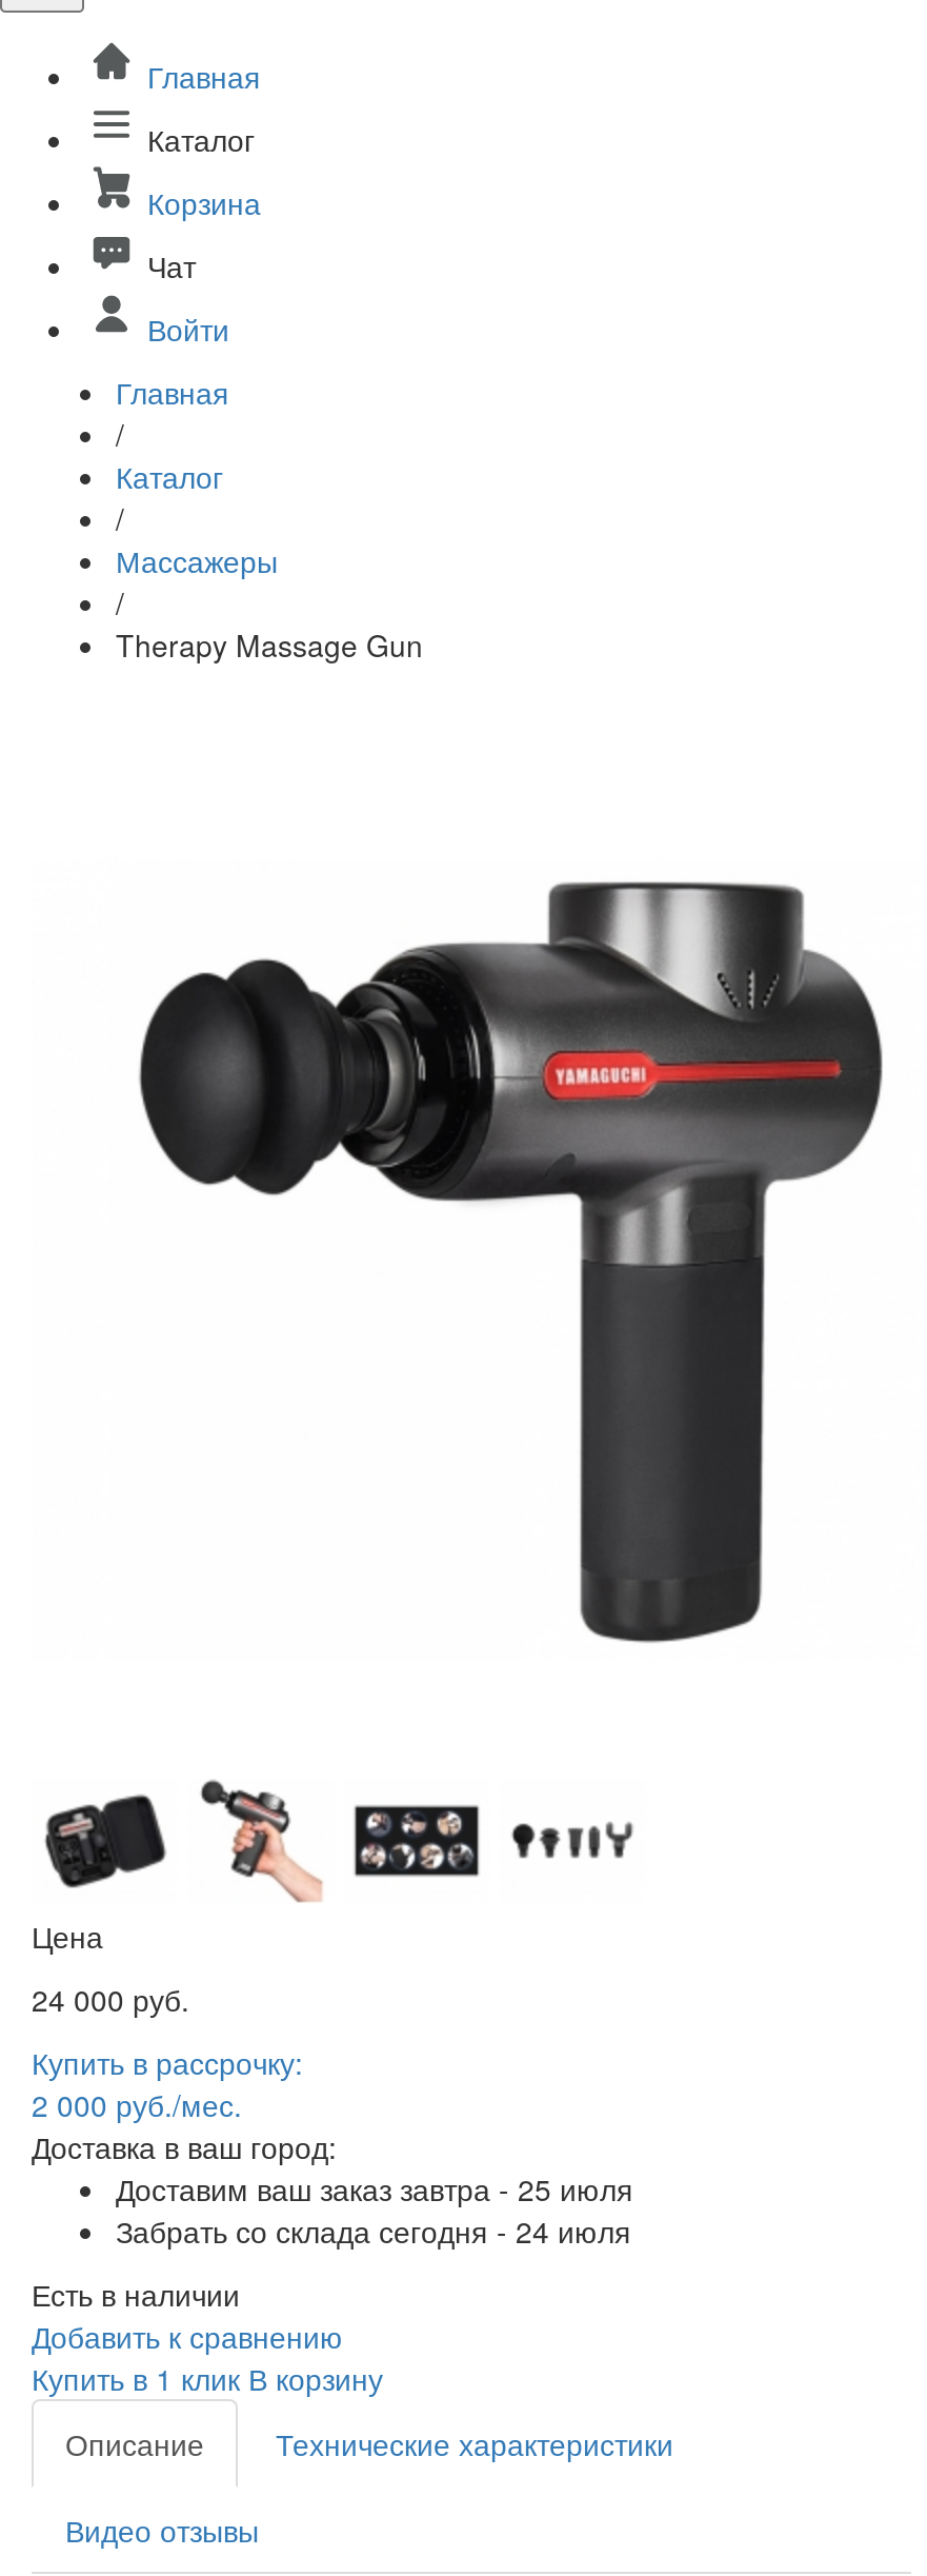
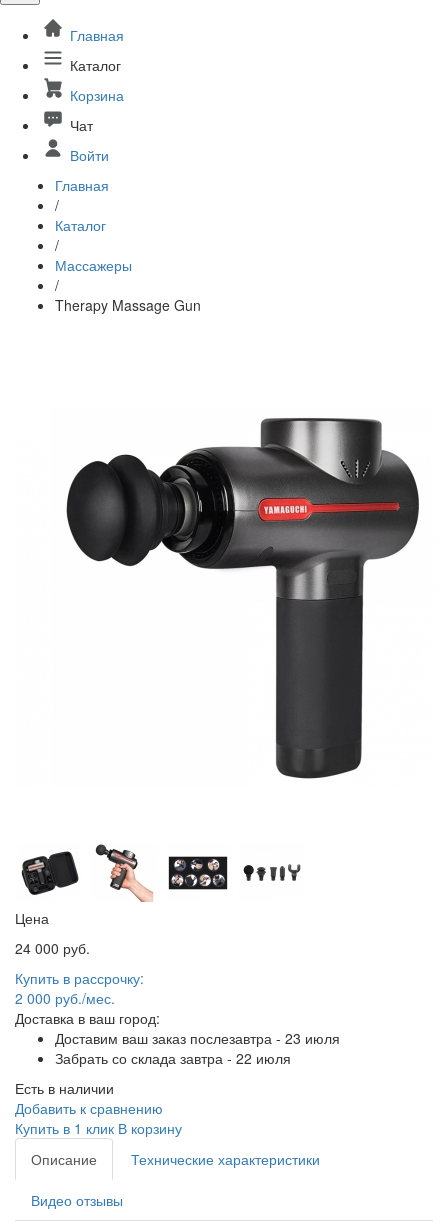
- Доставим ваш заказ завтра - 25 июля
+ Доставим ваш заказ послезавтра - 23 июля

- Забрать со склада сегодня - 24 июля
+ Забрать со склада завтра - 22 июля
